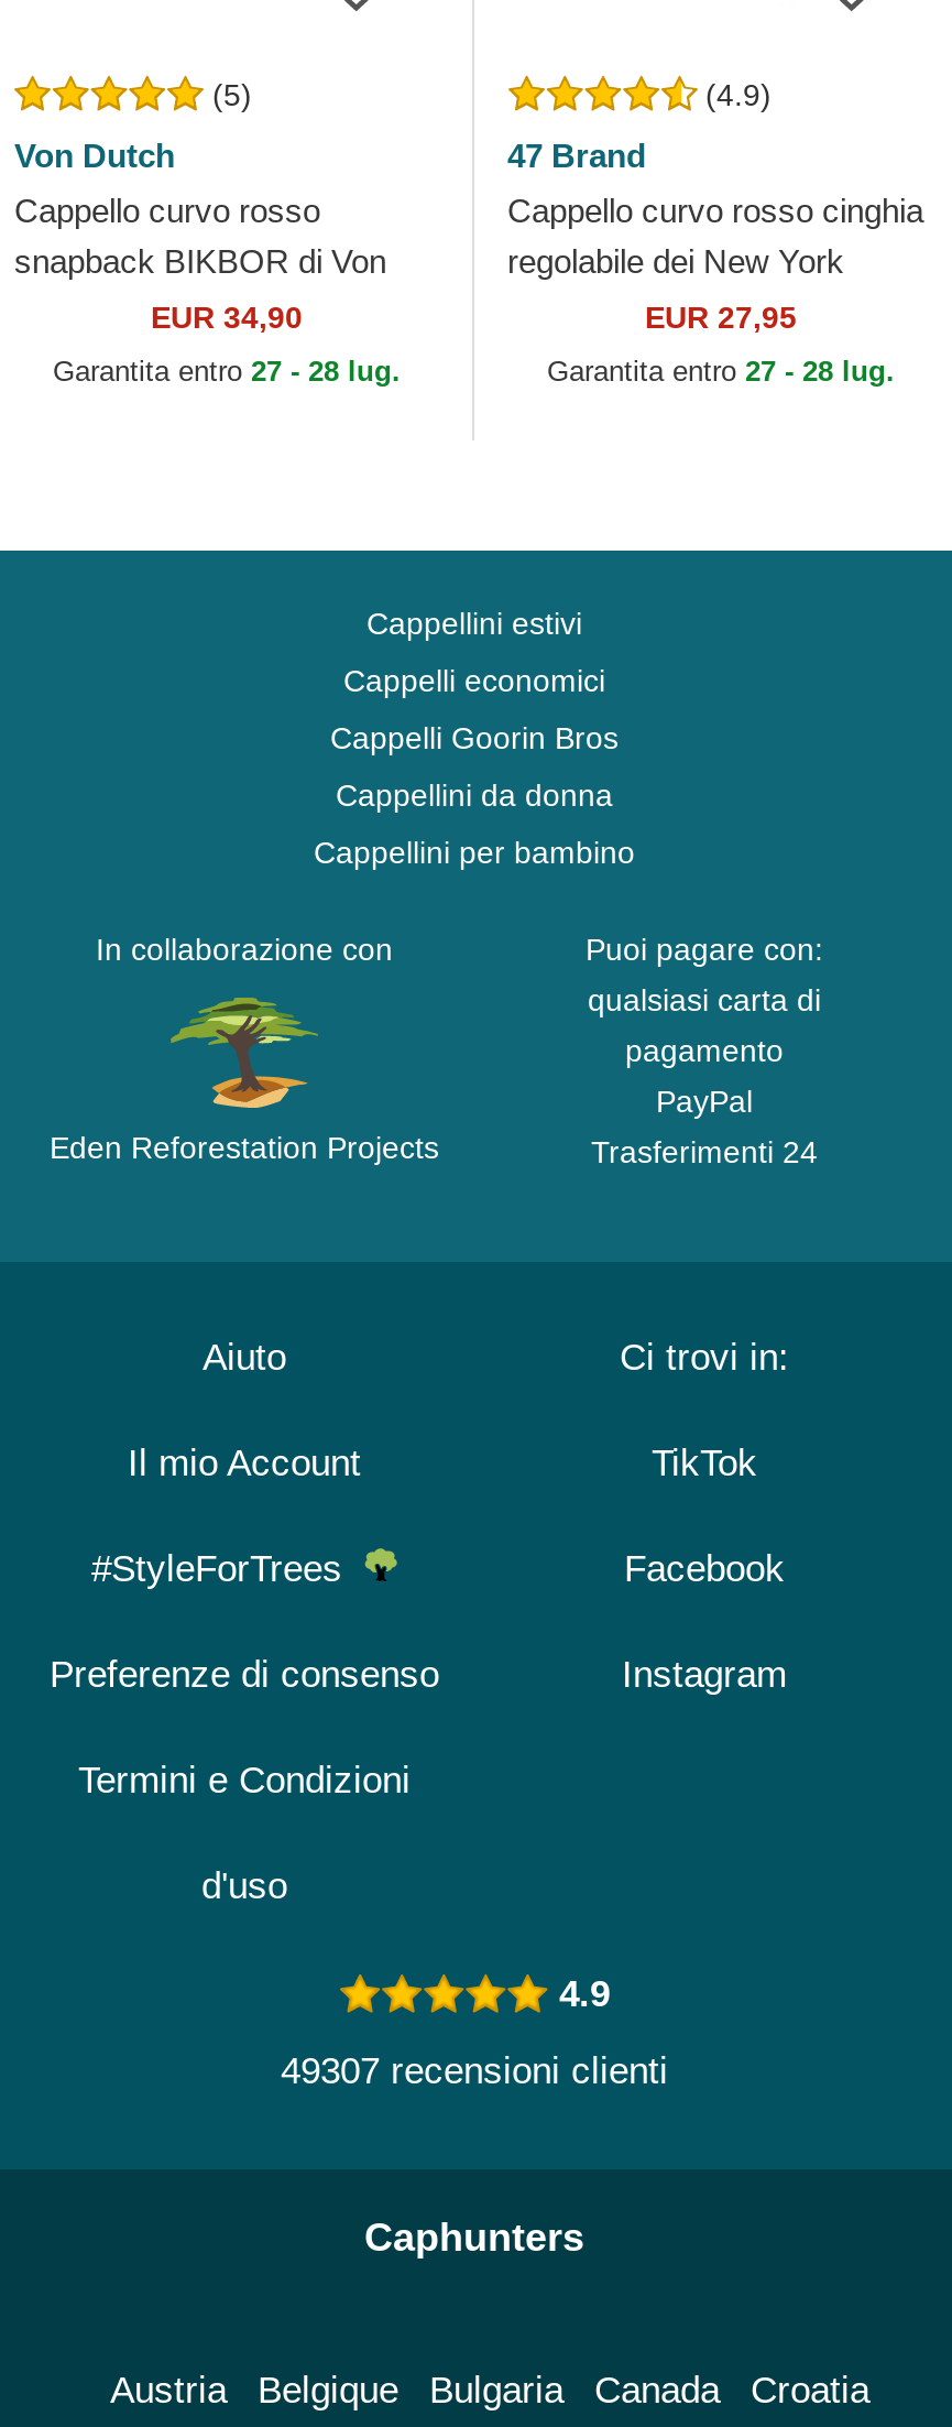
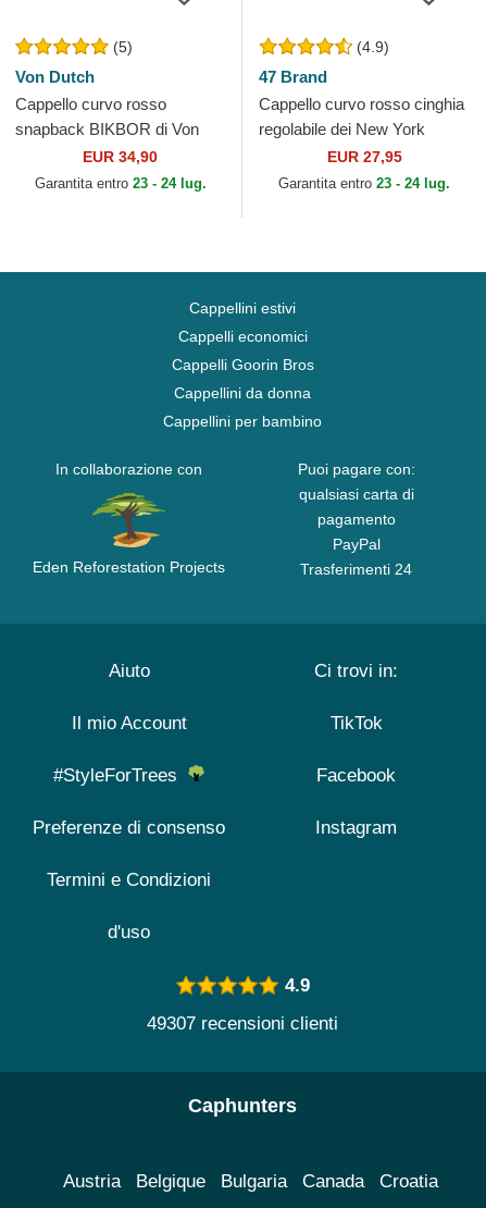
- Garantita entro 27 - 28 lug.
+ Garantita entro 23 - 24 lug.

- Garantita entro 27 - 28 lug.
+ Garantita entro 23 - 24 lug.
